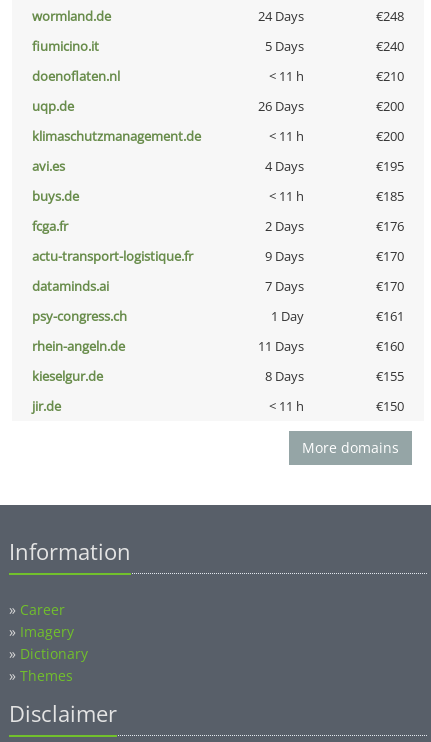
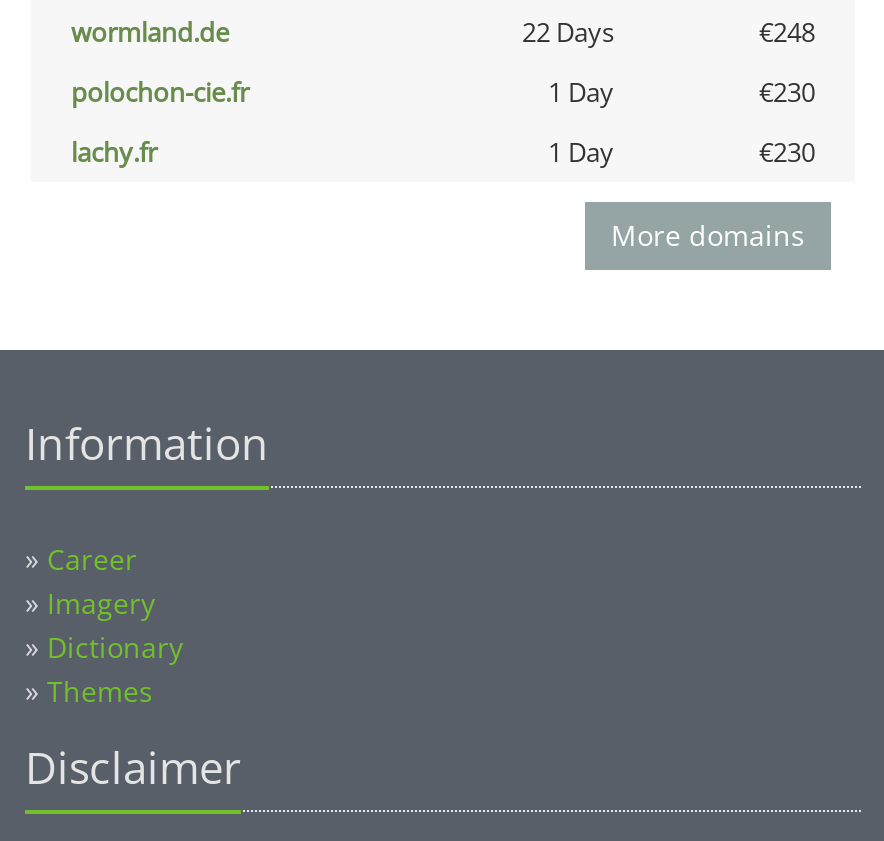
- 24 Days
+ 22 Days

- fiumicino.it
- 5 Days
- €240
- doenoflaten.nl
- < 11 h
- €210
- uqp.de
- 26 Days
- €200
- klimaschutzmanagement.de
- < 11 h
- €200
- avi.es
- 4 Days
- €195
- buys.de
- < 11 h
- €185
- fcga.fr
- 2 Days
- €176
- actu-transport-logistique.fr
- 9 Days
- €170
- dataminds.ai
- 7 Days
- €170
- psy-congress.ch
+ polochon-cie.fr

- €161
- rhein-angeln.de
- 11 Days
- €160
- kieselgur.de
- 8 Days
- €155
- jir.de
- < 11 h
- €150
+ €230
+ lachy.fr
+ 1 Day
+ €230
